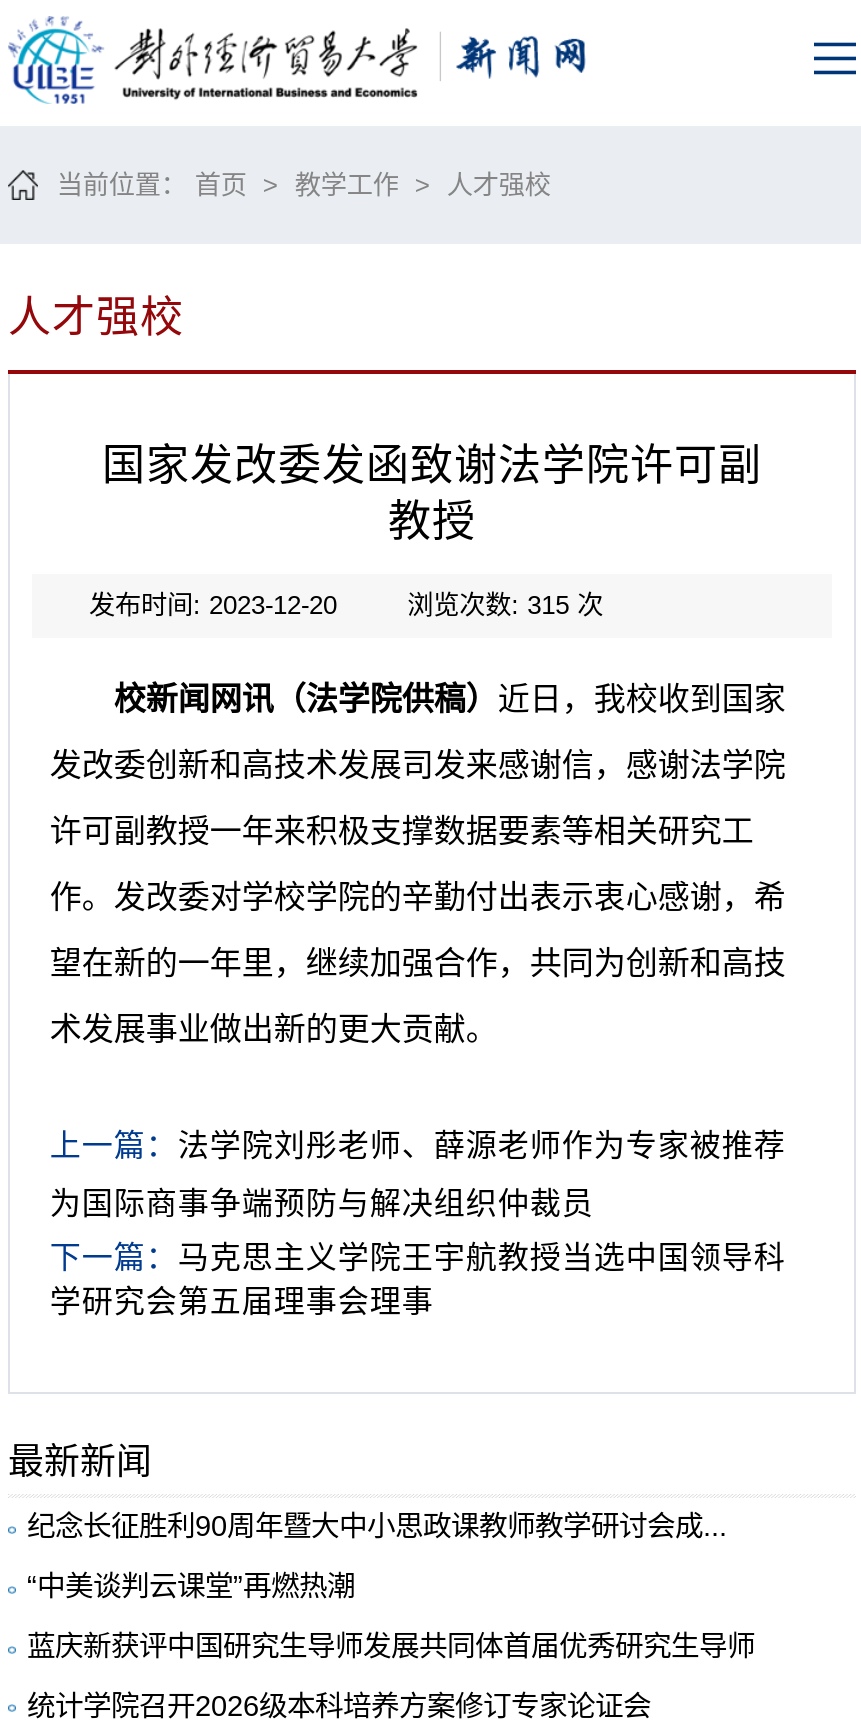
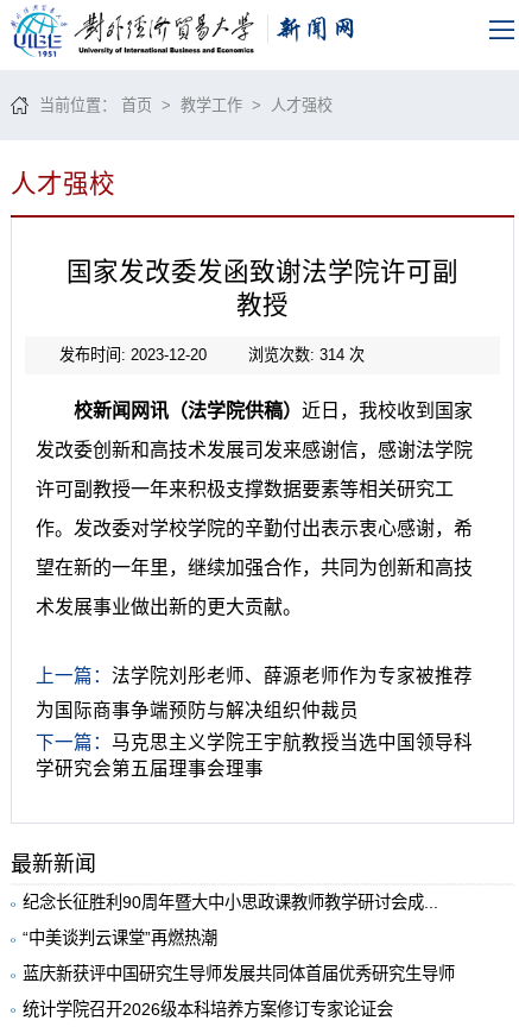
- 浏览次数: 315次
+ 浏览次数: 314次
